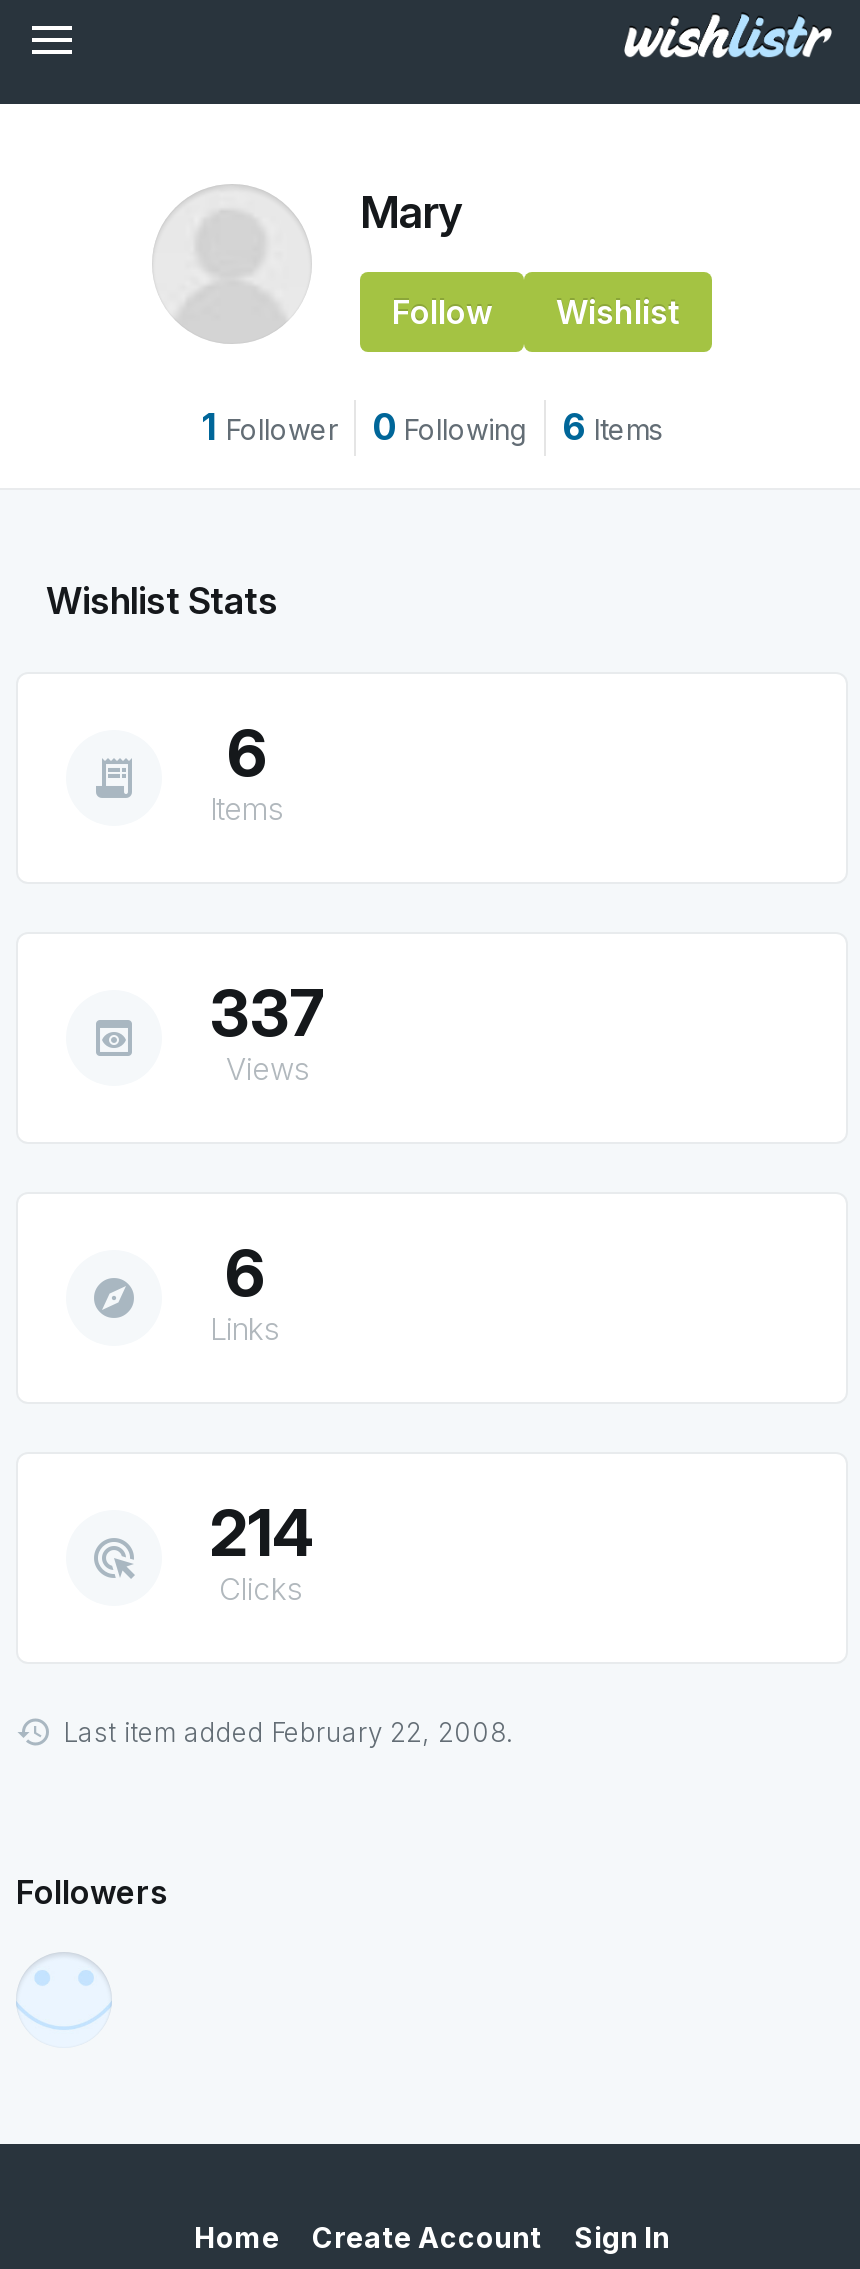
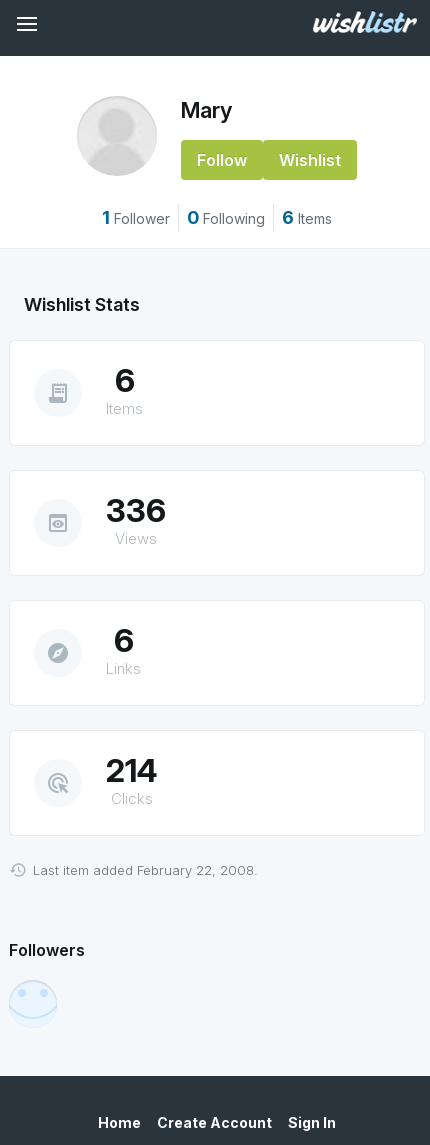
- 337
+ 336
